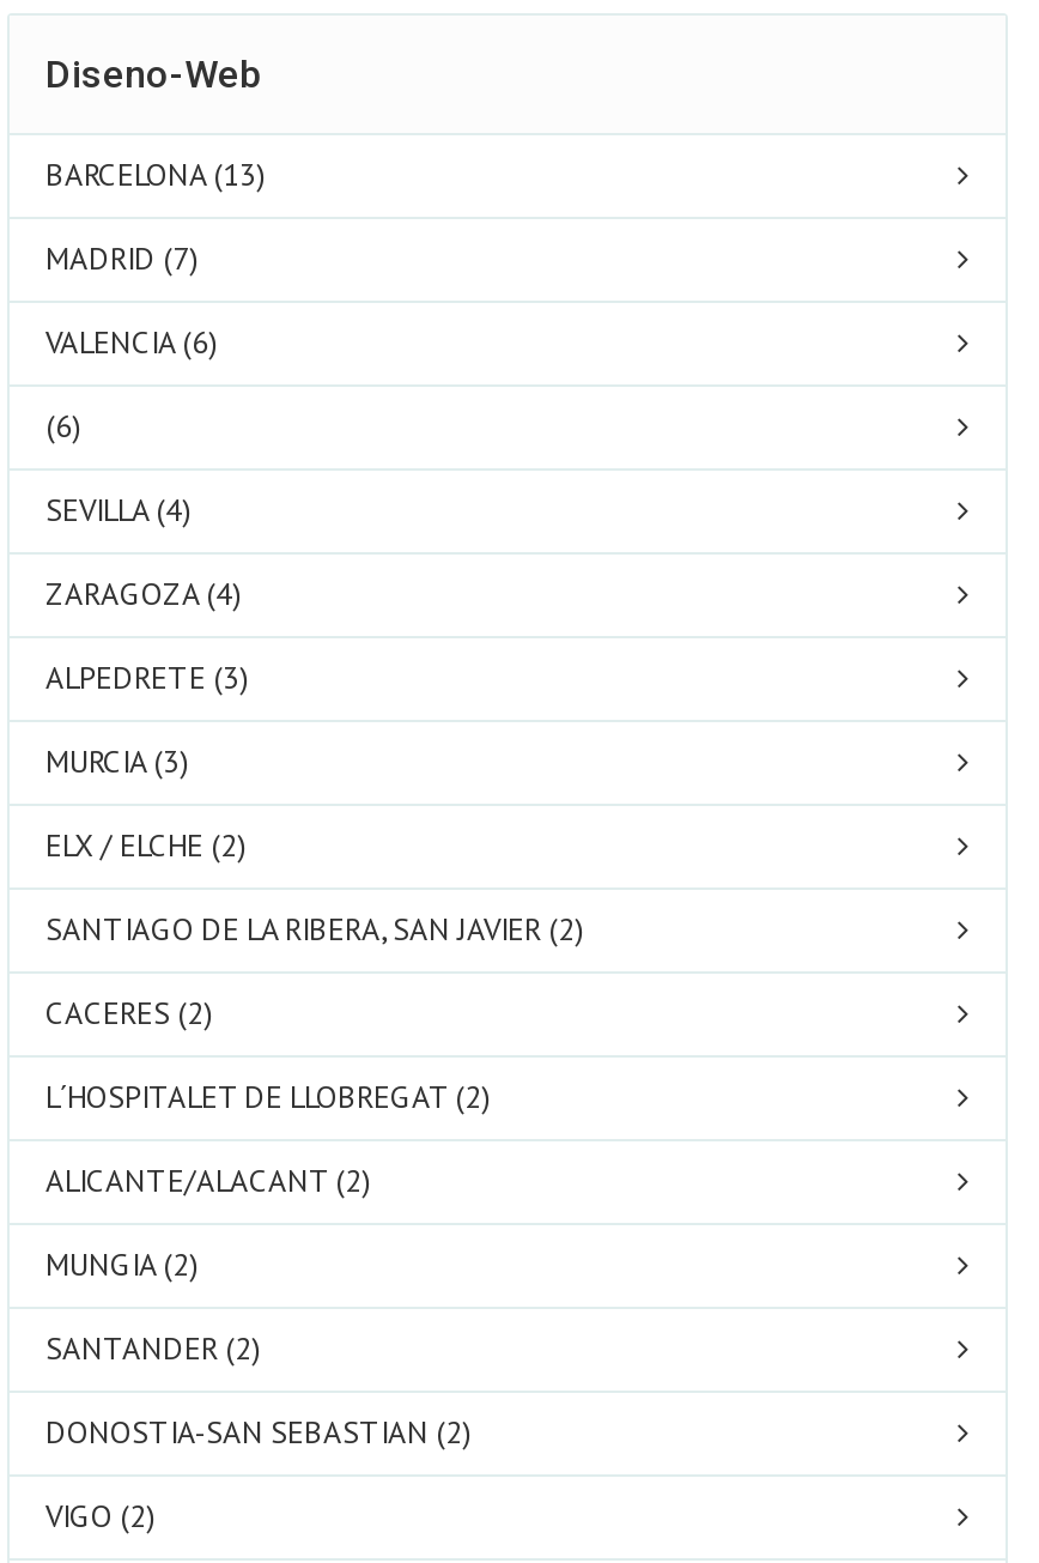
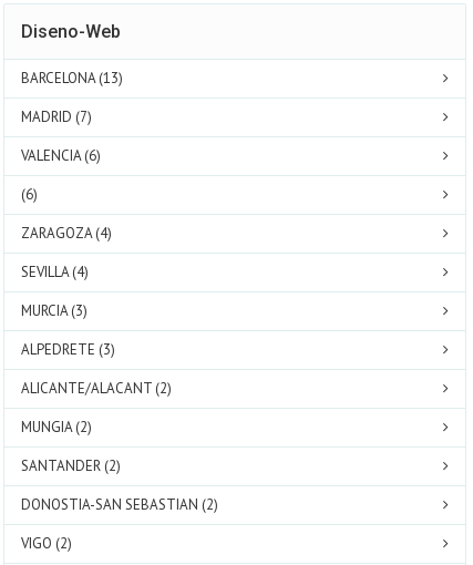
- SEVILLA (4)

- ALPEDRETE (3)
+ SEVILLA (4)

- ELX / ELCHE (2)
- SANTIAGO DE LA RIBERA, SAN JAVIER (2)
- CACERES (2)
- L´HOSPITALET DE LLOBREGAT (2)
+ ALPEDRETE (3)
